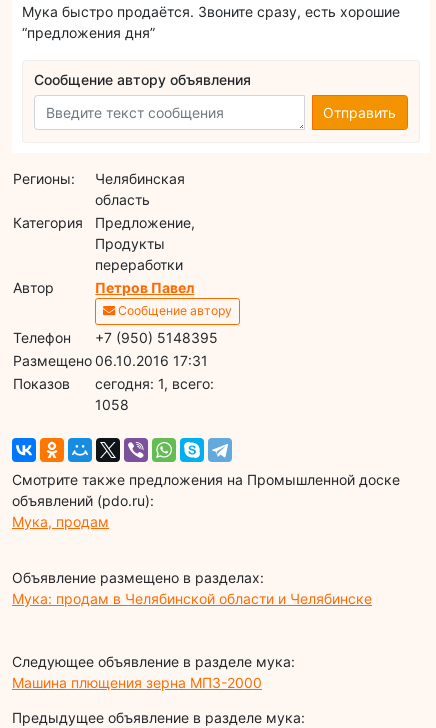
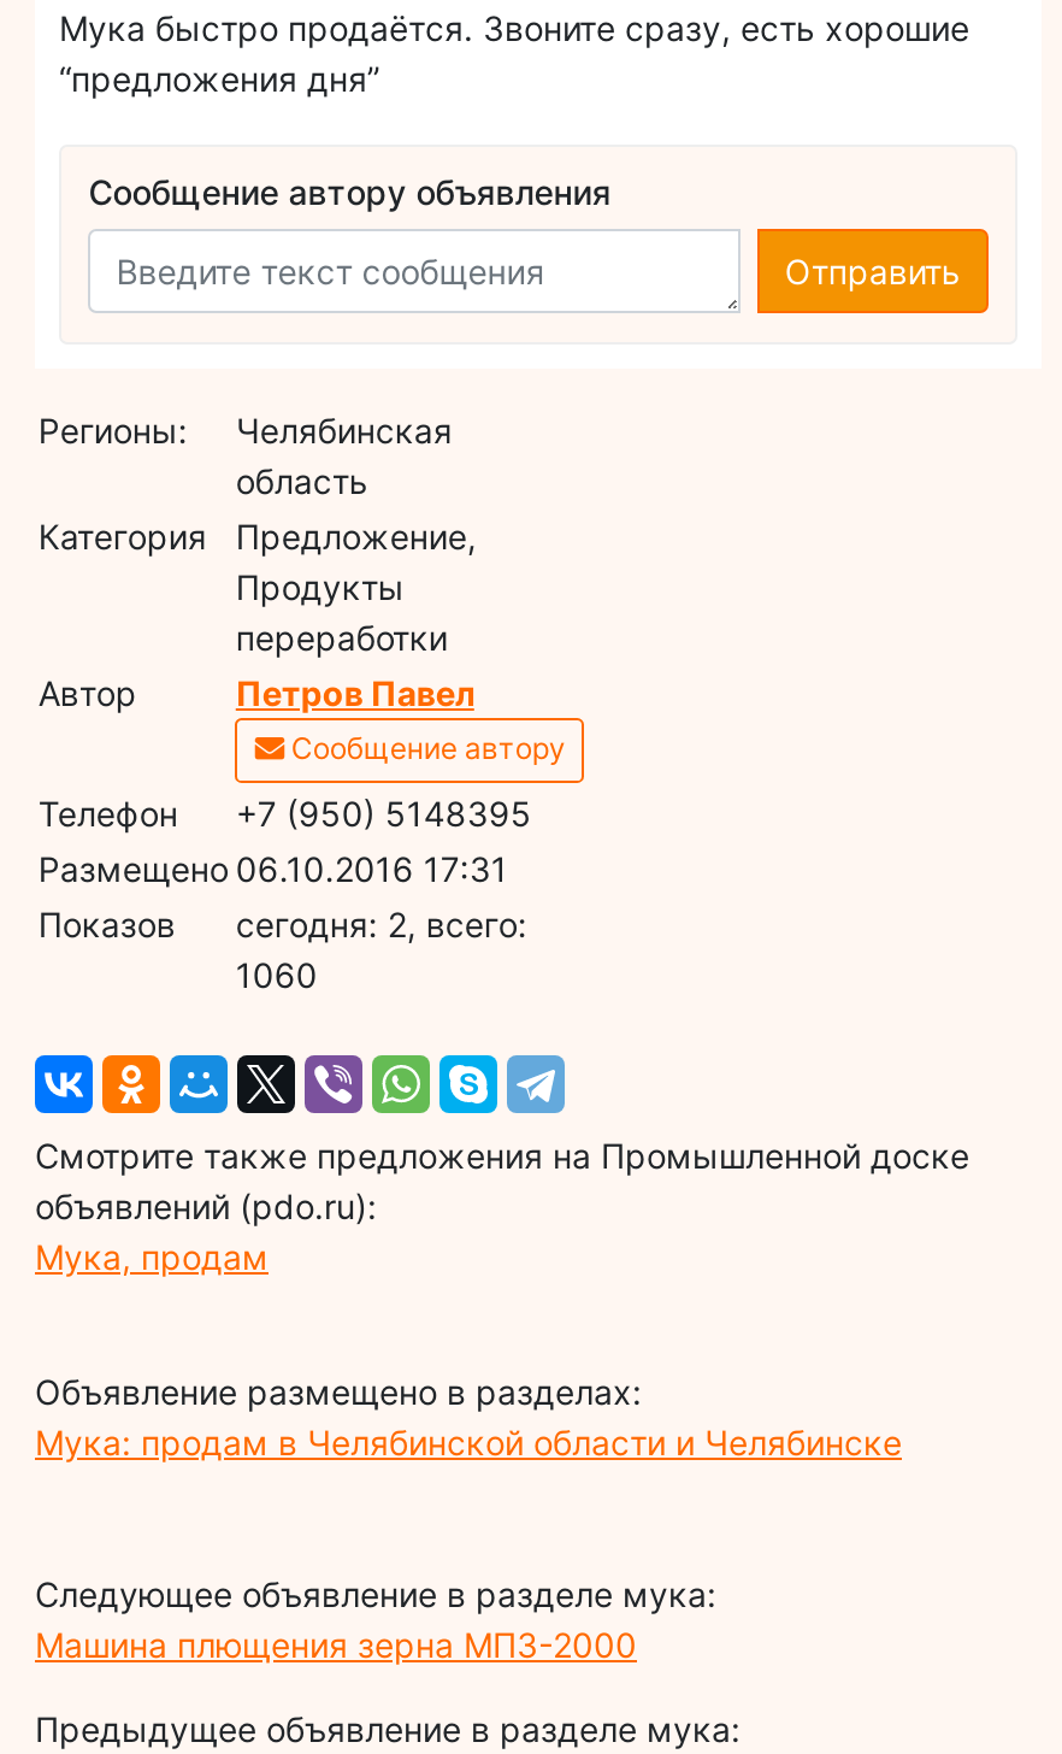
- cегодня: 1, всего:
+ cегодня: 2, всего:

- 1058
+ 1060
